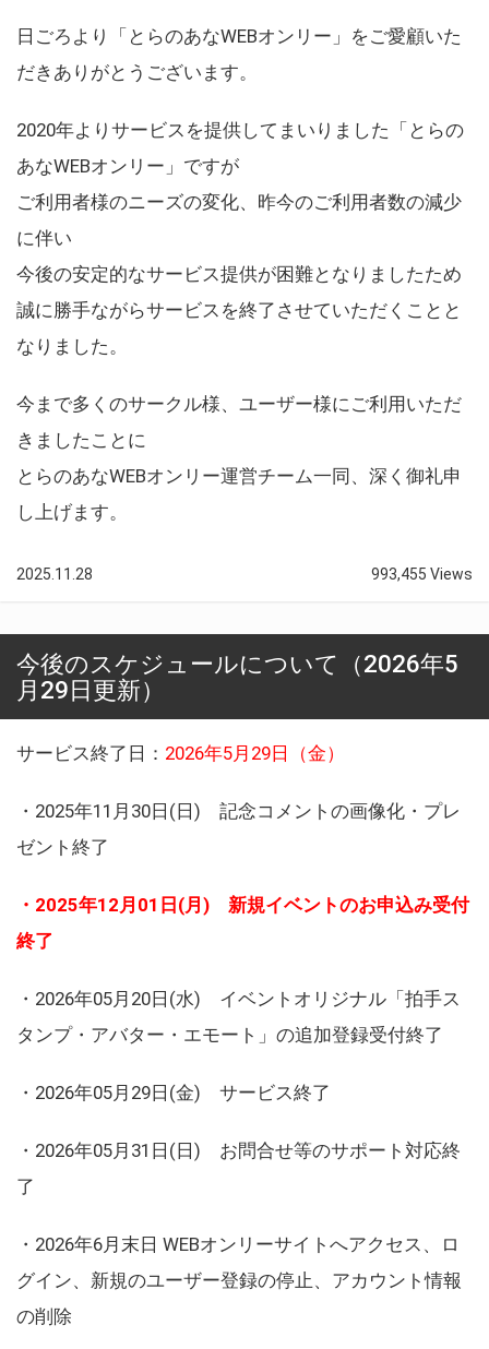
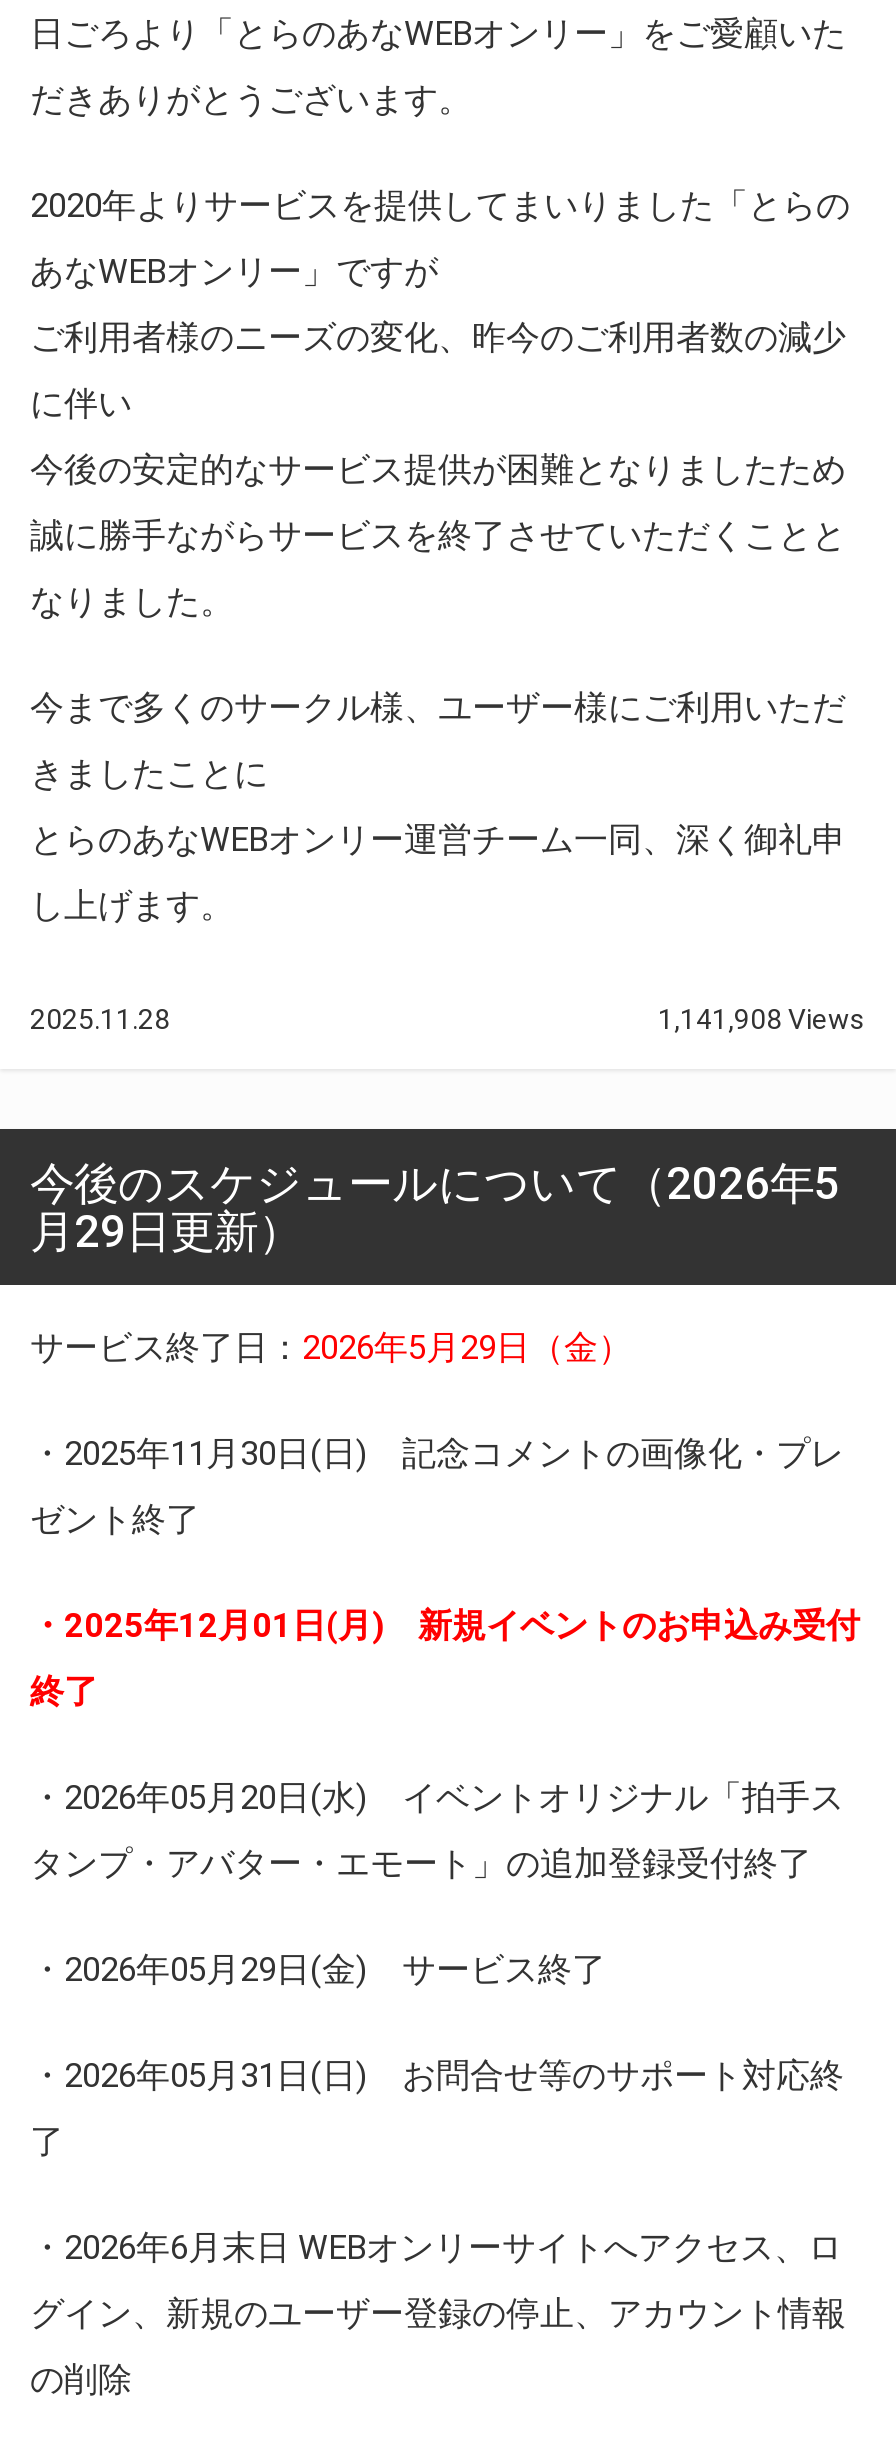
- 993,455 Views
+ 1,141,908 Views
